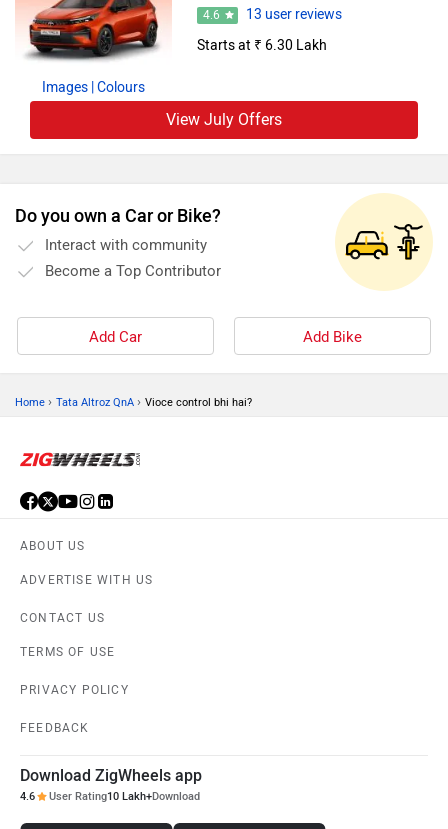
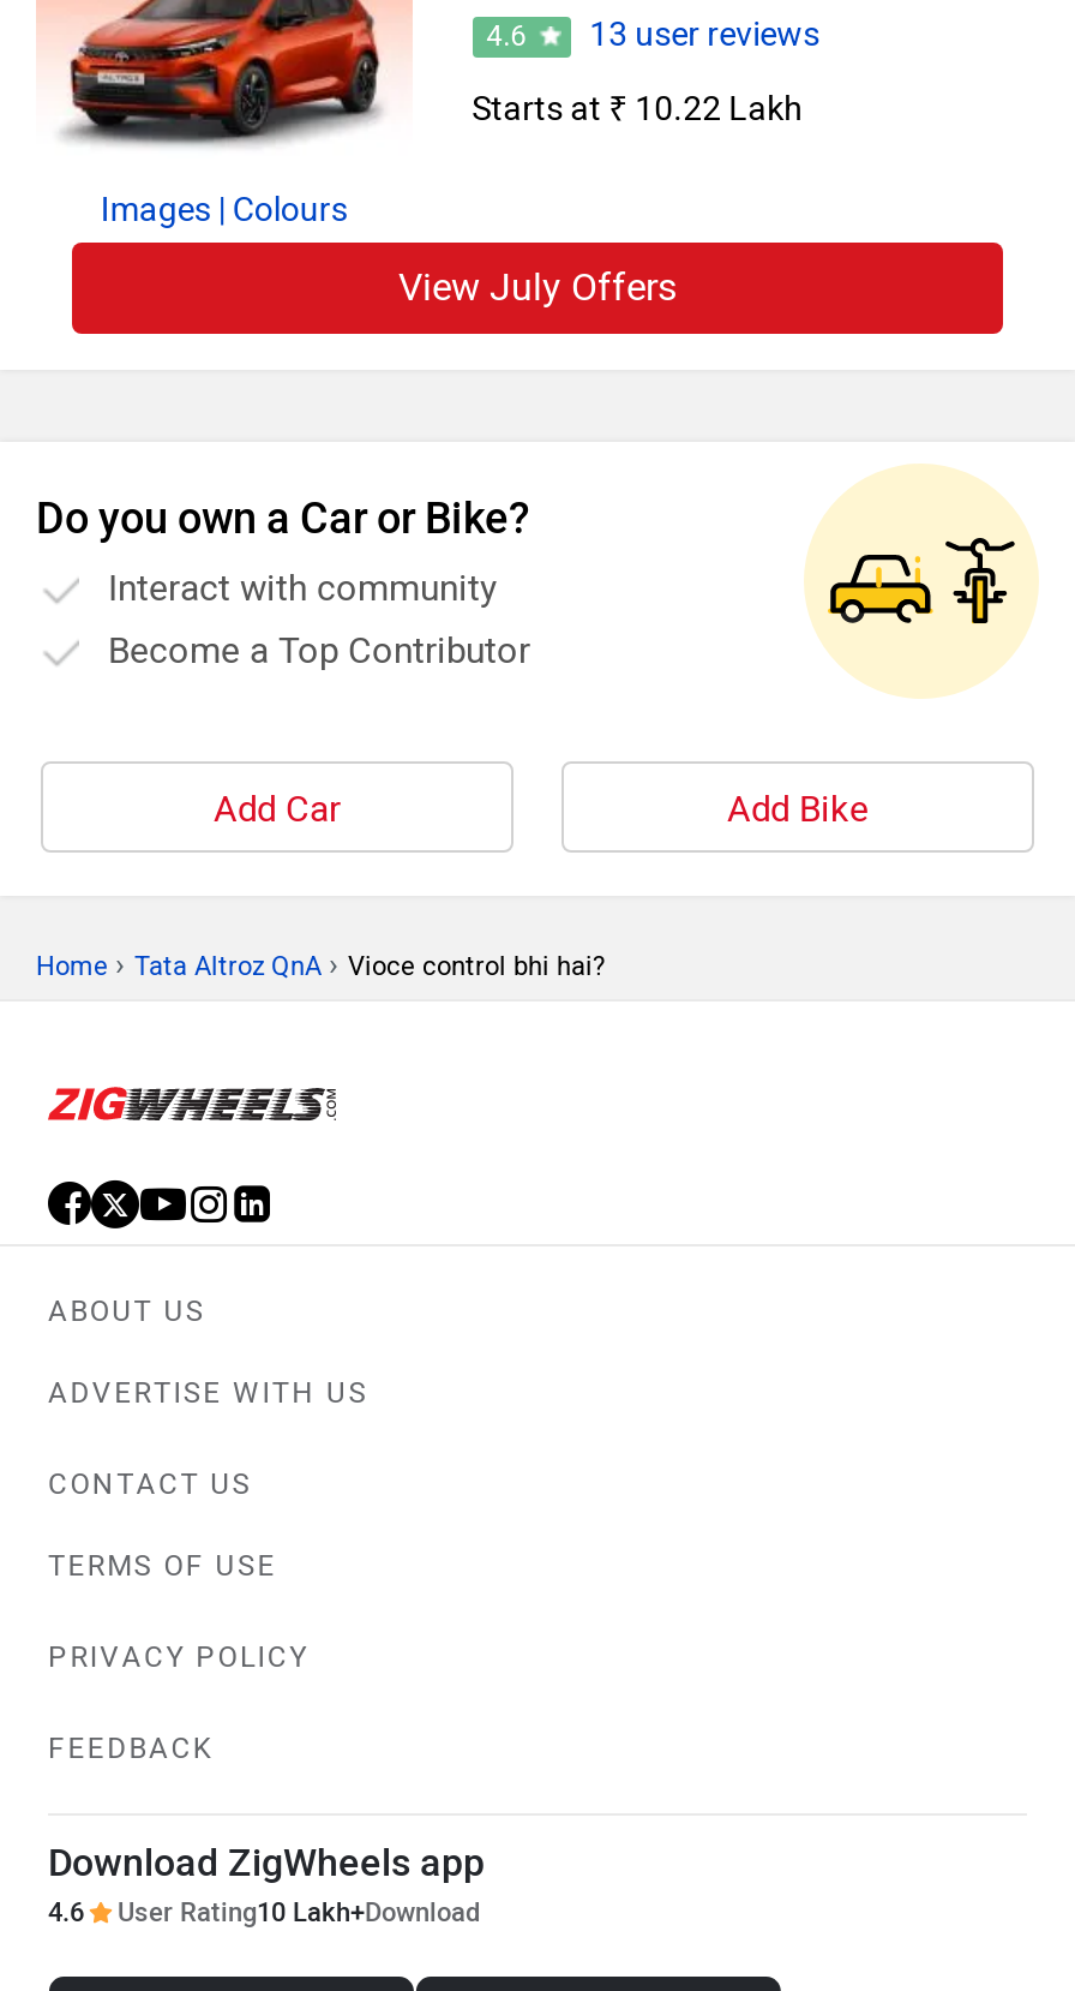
- Starts at ₹ 6.30 Lakh
+ Starts at ₹ 10.22 Lakh
